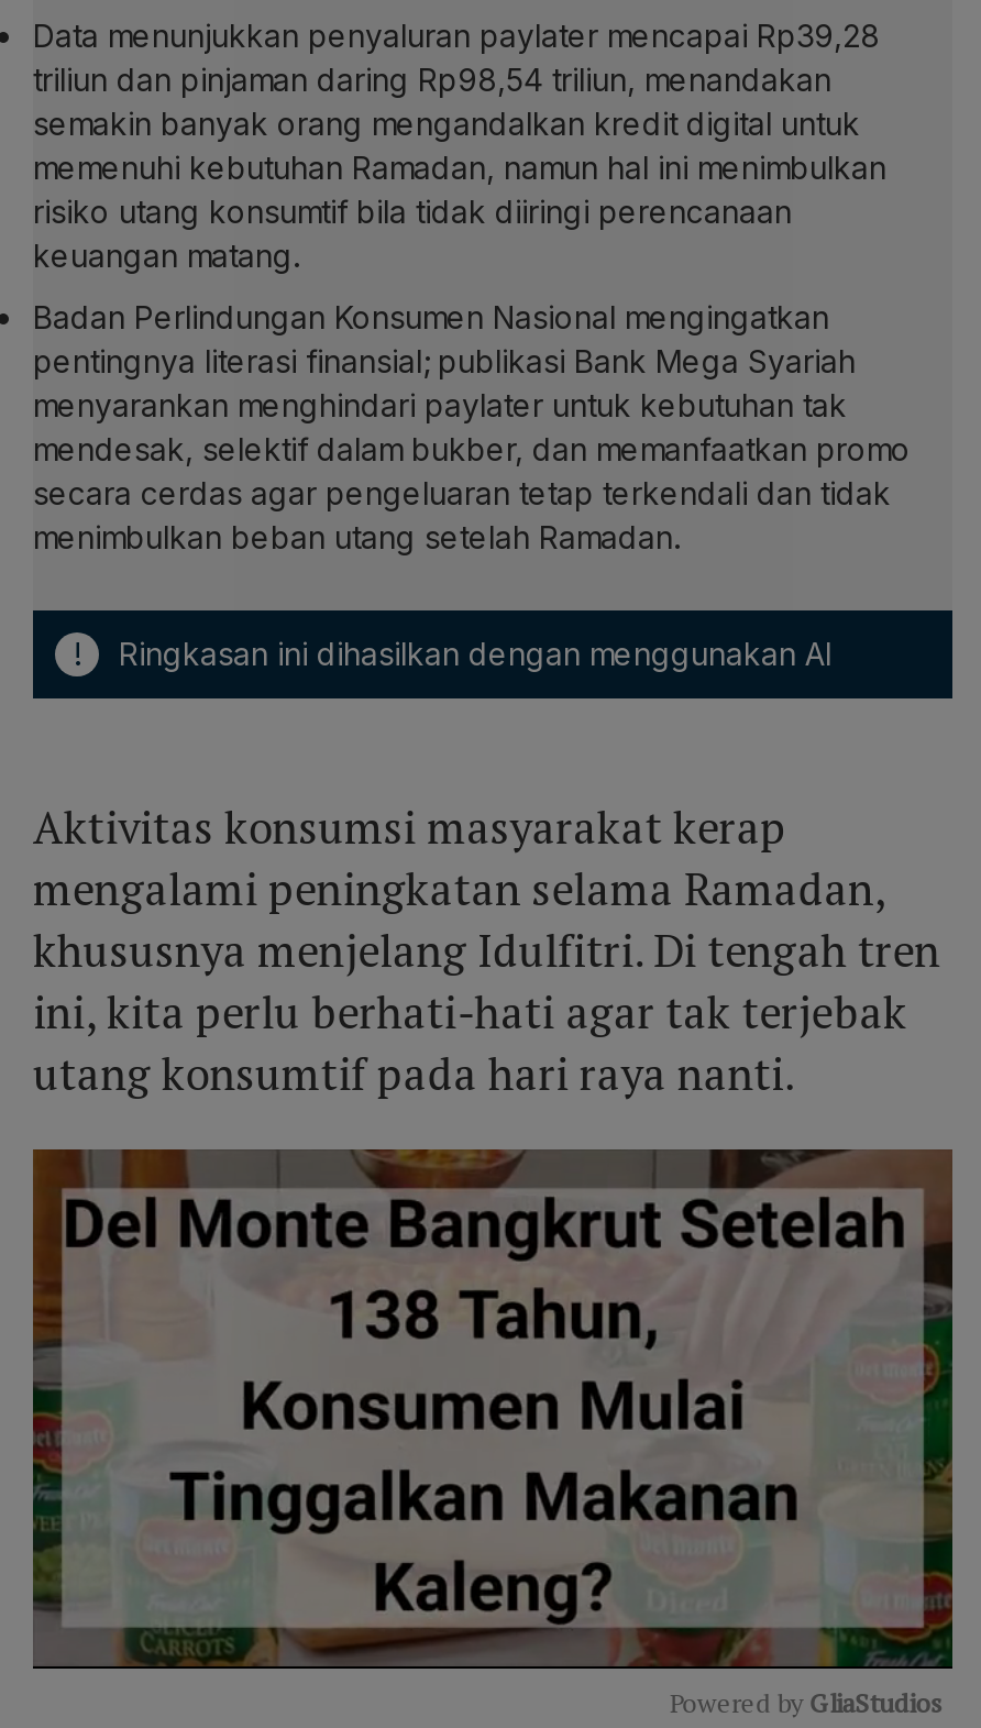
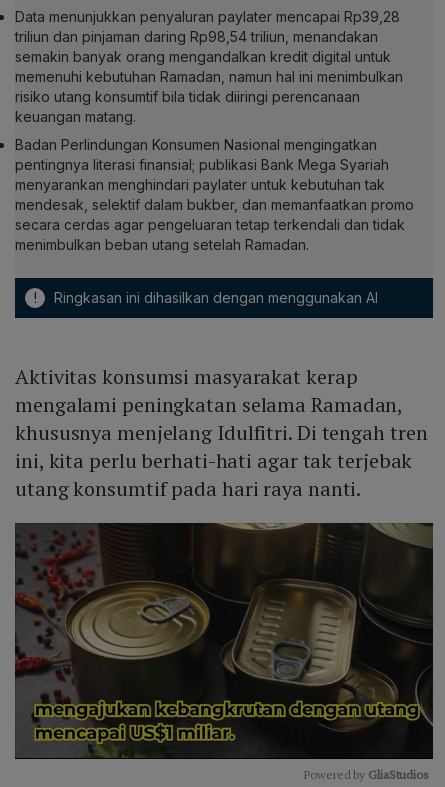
- [image]
+ [image]
